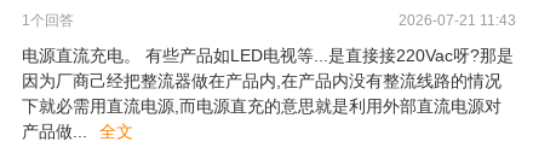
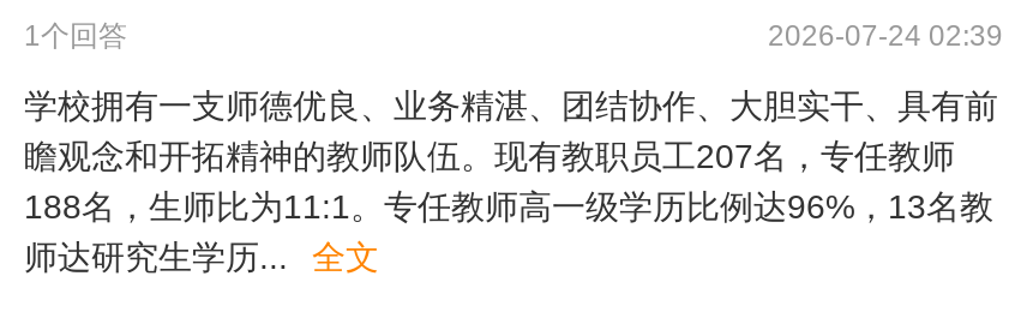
- 2026-07-21 11:43
+ 2026-07-24 02:39

- 电源直流充电。 有些产品如LED电视等...是直接接220Vac呀?那是
- 因为厂商己经把整流器做在产品内,在产品内没有整流线路的情况
- 下就必需用直流电源,而电源直充的意思就是利用外部直流电源对
- 产品做...
+ 学校拥有一支师德优良、业务精湛、团结协作、大胆实干、具有前
+ 瞻观念和开拓精神的教师队伍。现有教职员工207名，专任教师
+ 188名，生师比为11:1。专任教师高一级学历比例达96%，13名教
+ 师达研究生学历...
